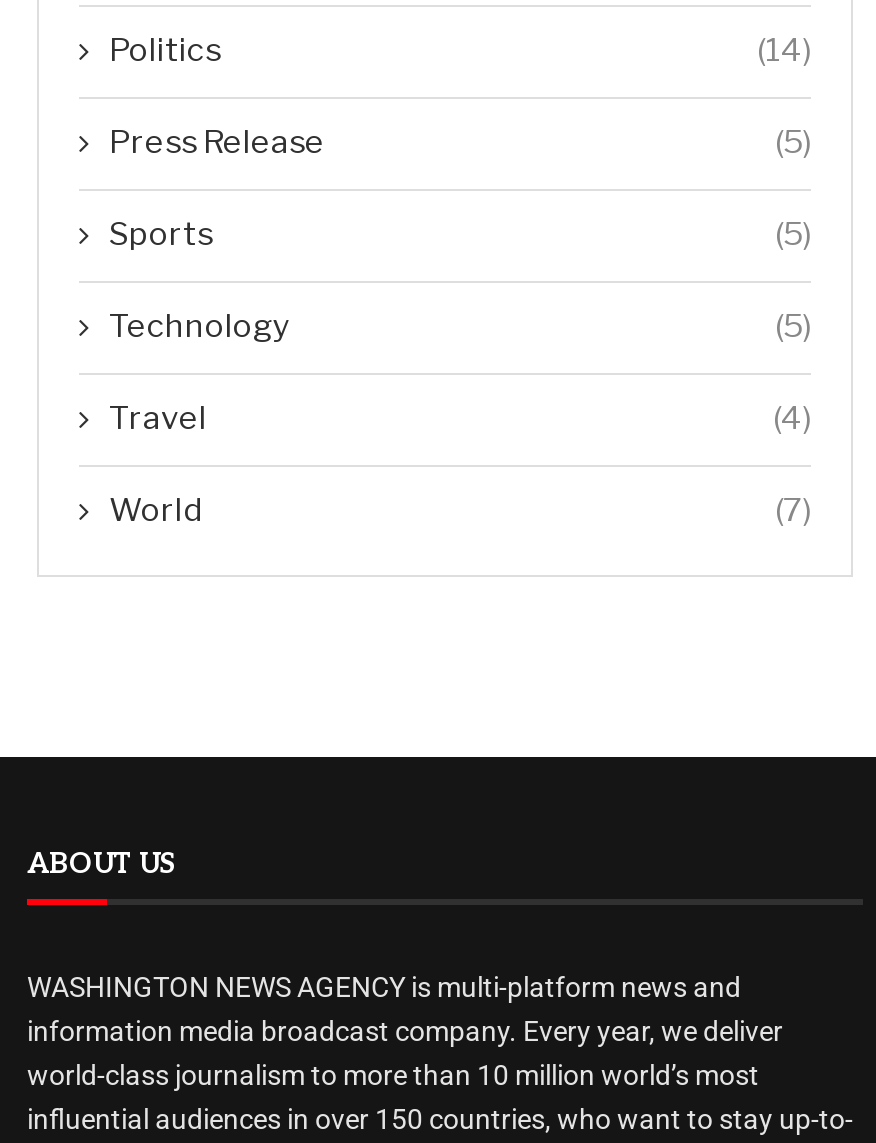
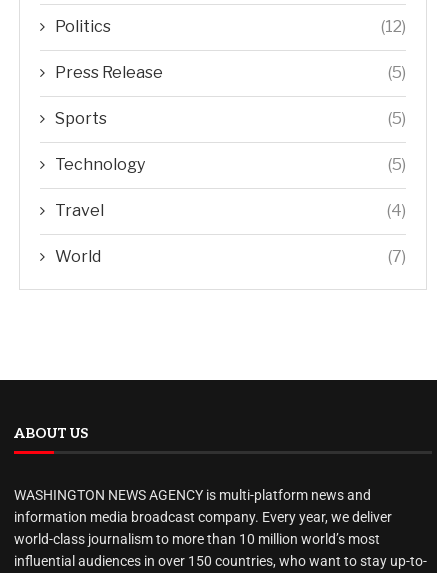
- (14)
+ (12)
